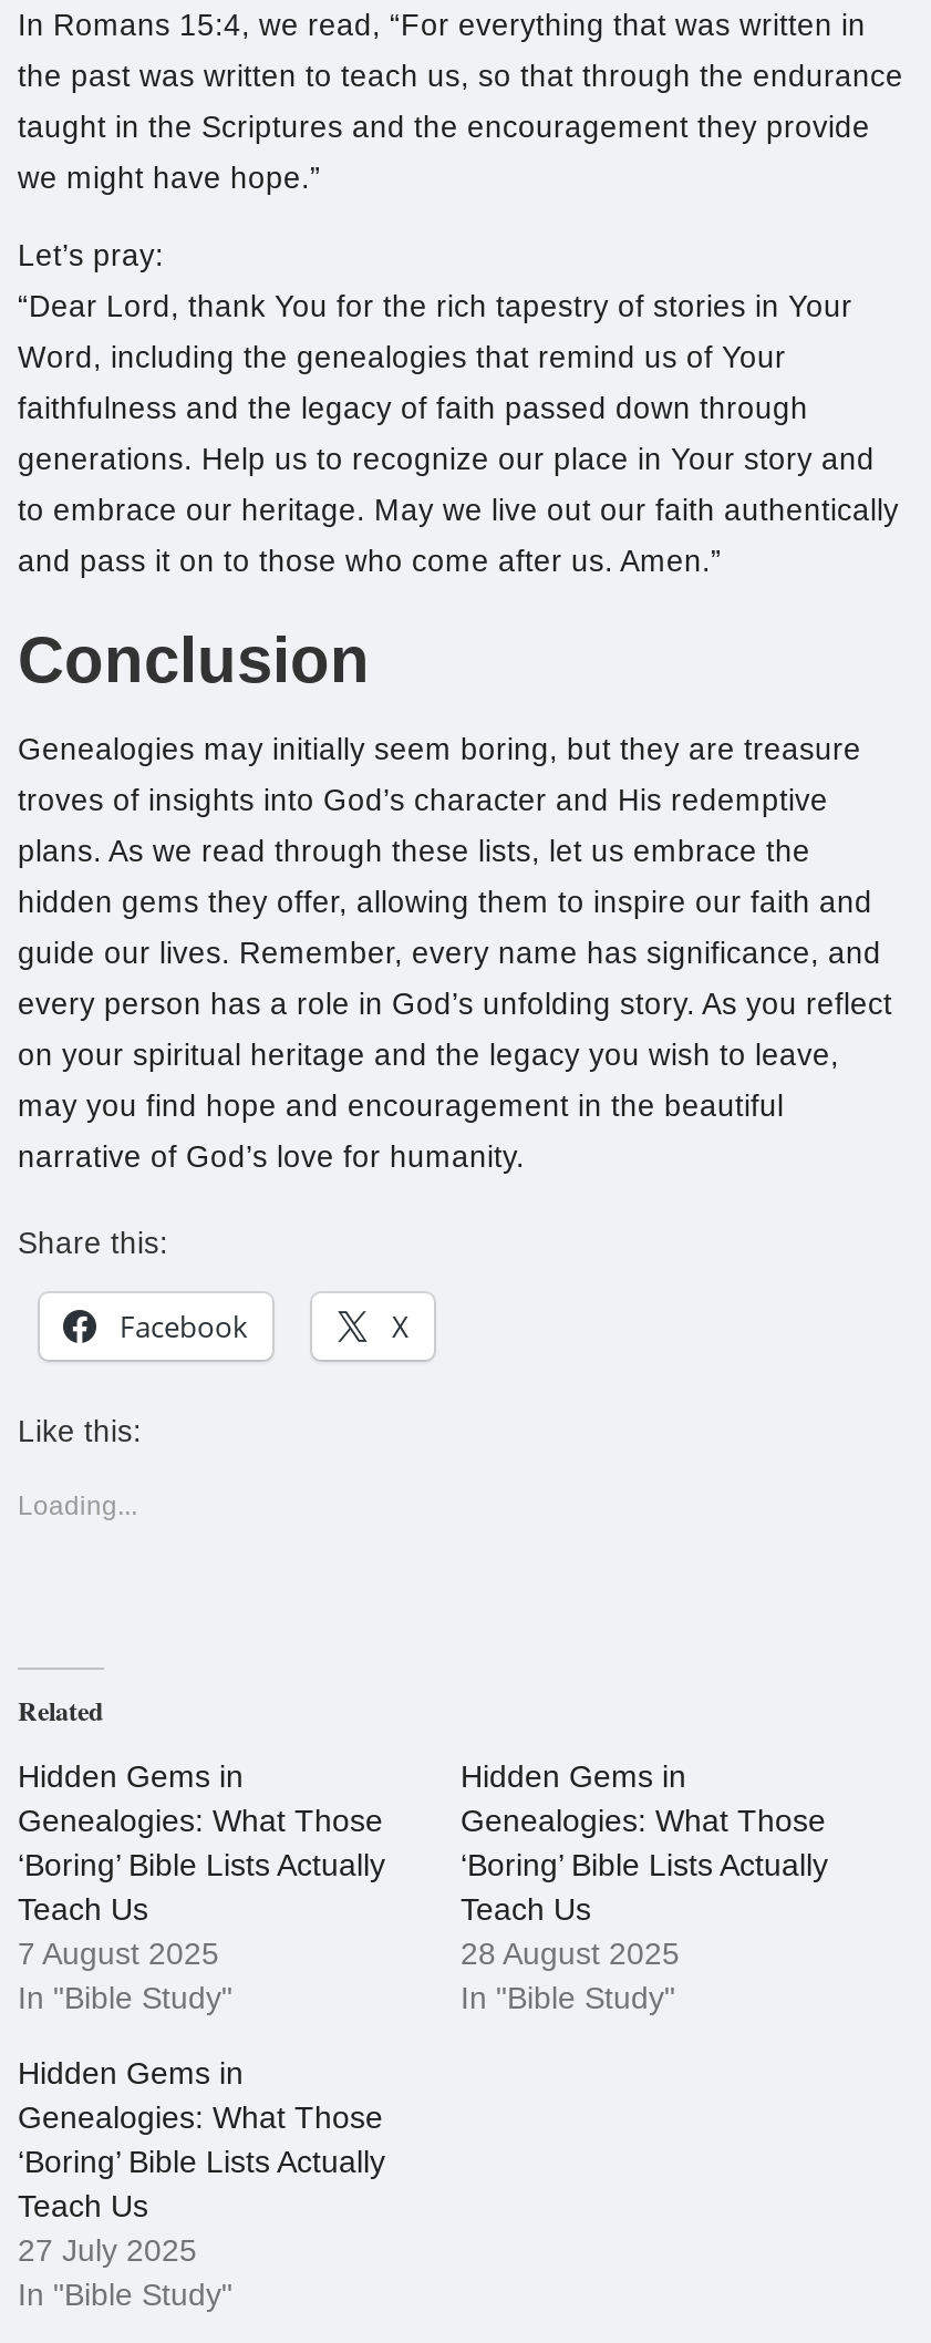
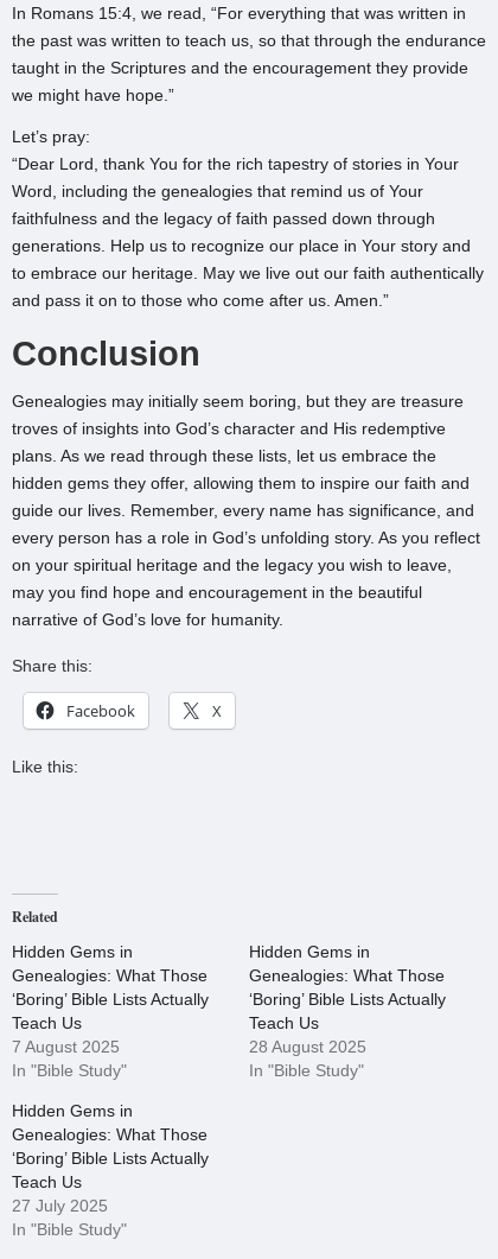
- Loading...
